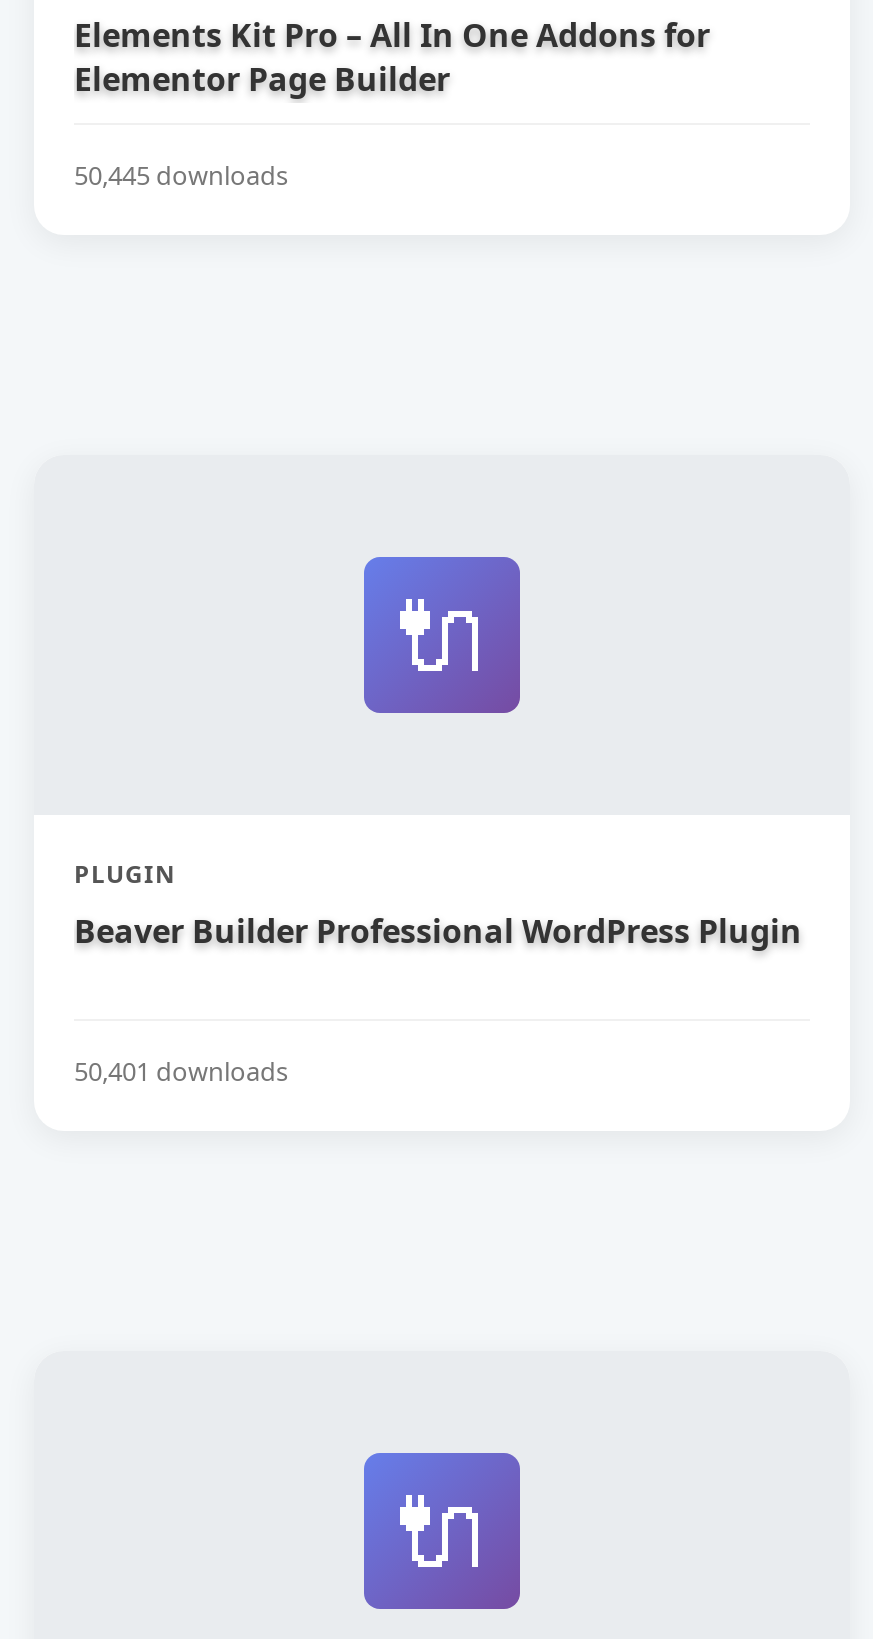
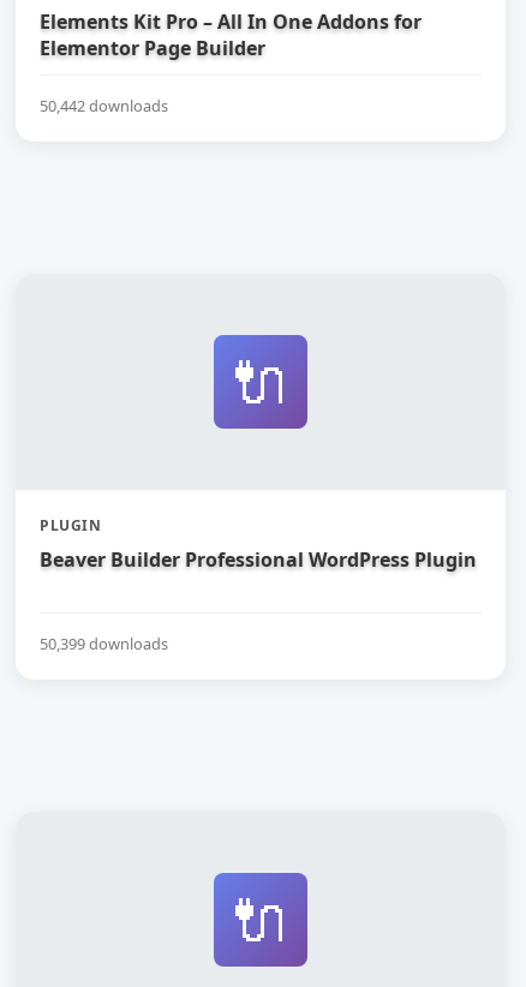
- 50,445 downloads
+ 50,442 downloads

- 50,401 downloads
+ 50,399 downloads
